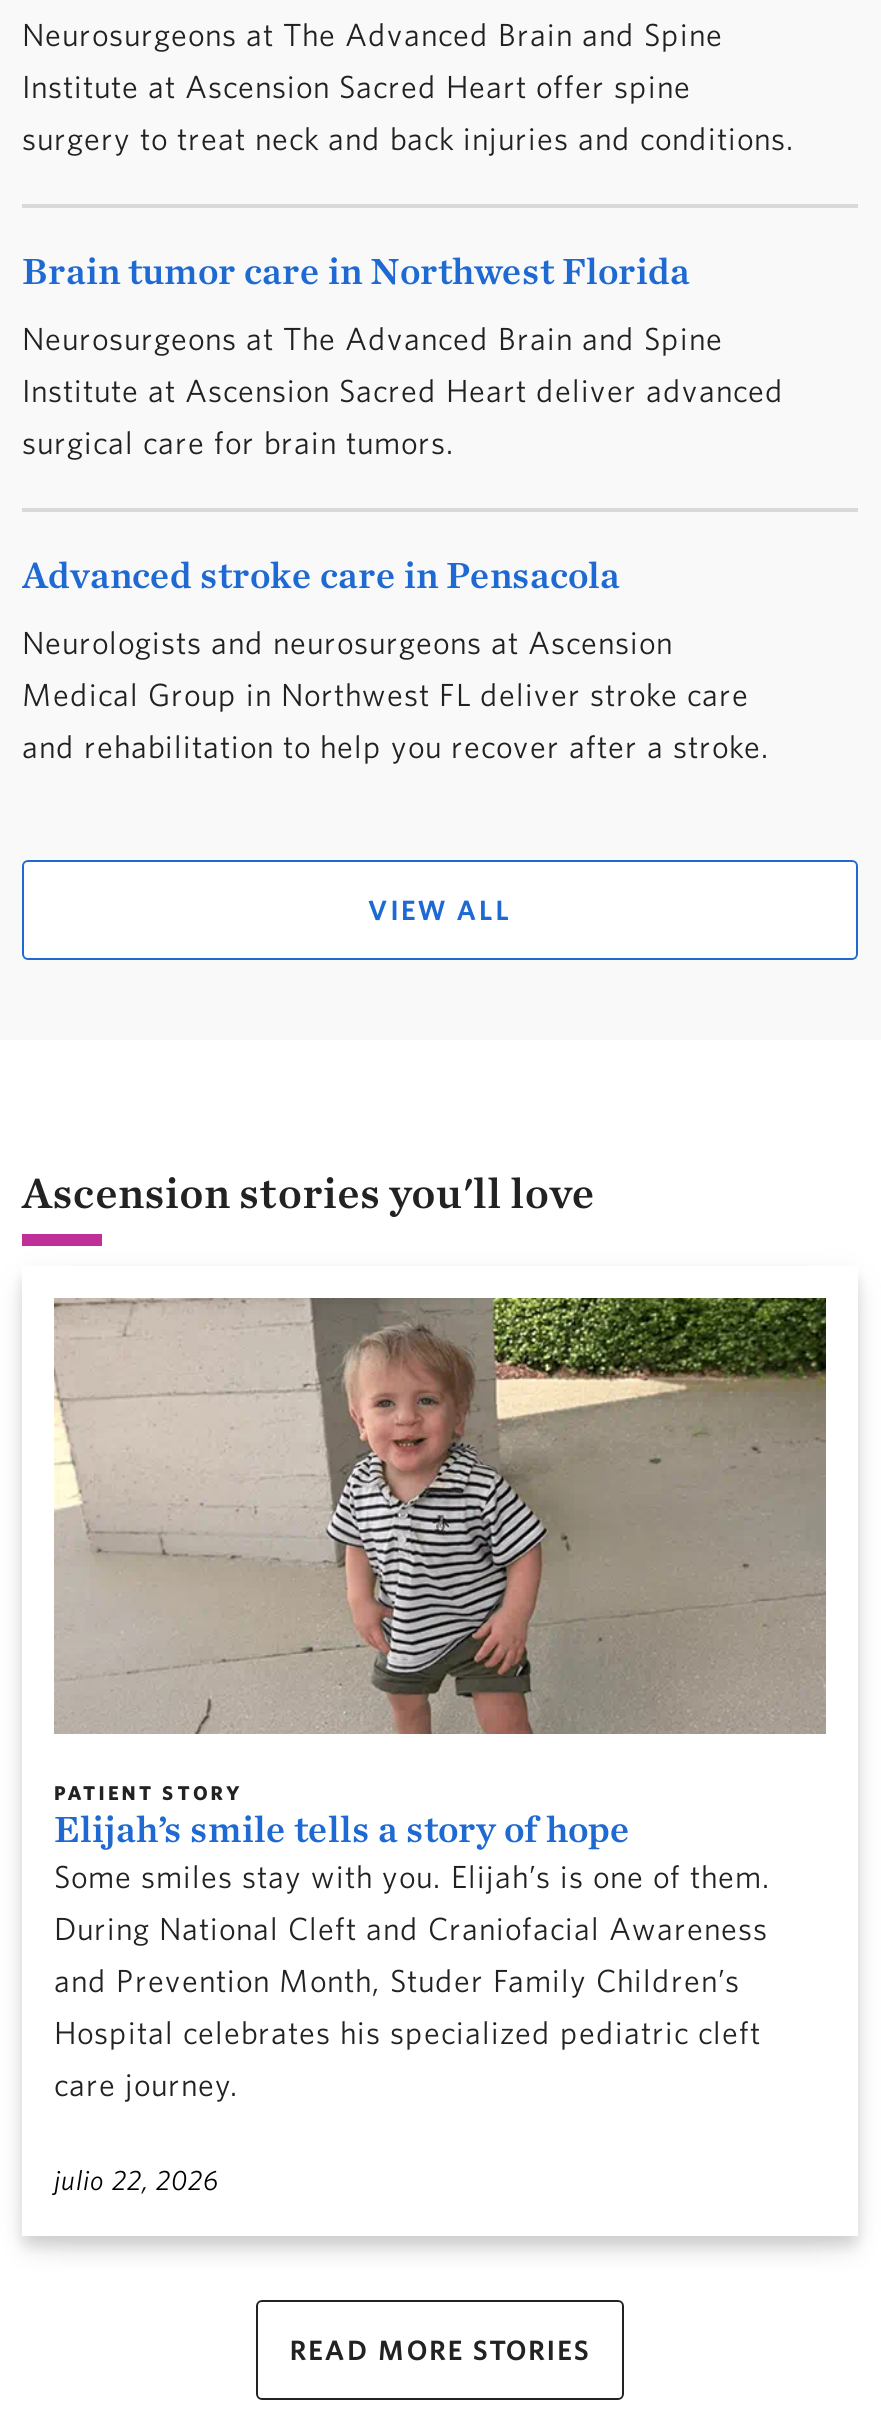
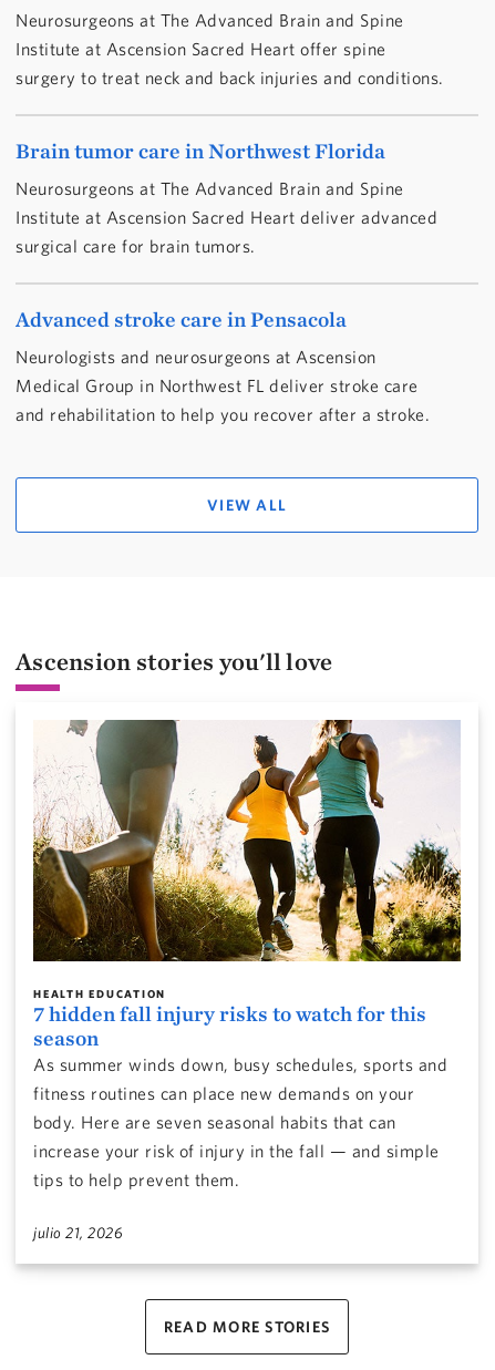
- [image]
- PATIENT STORY
- Elijah’s smile tells a story of hope
- Some smiles stay with you. Elijah’s is one of them.
- During National Cleft and Craniofacial Awareness
- and Prevention Month, Studer Family Children’s
- Hospital celebrates his specialized pediatric cleft
- care journey.
+ [image]
+ HEALTH EDUCATION
+ 7 hidden fall injury risks to watch for this
+ season
+ As summer winds down, busy schedules, sports and
+ fitness routines can place new demands on your
+ body. Here are seven seasonal habits that can
+ increase your risk of injury in the fall — and simple
+ tips to help prevent them.

- julio 22, 2026
+ julio 21, 2026
